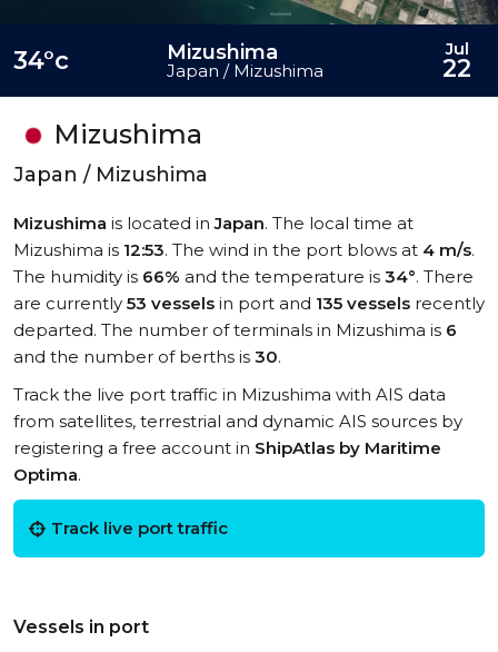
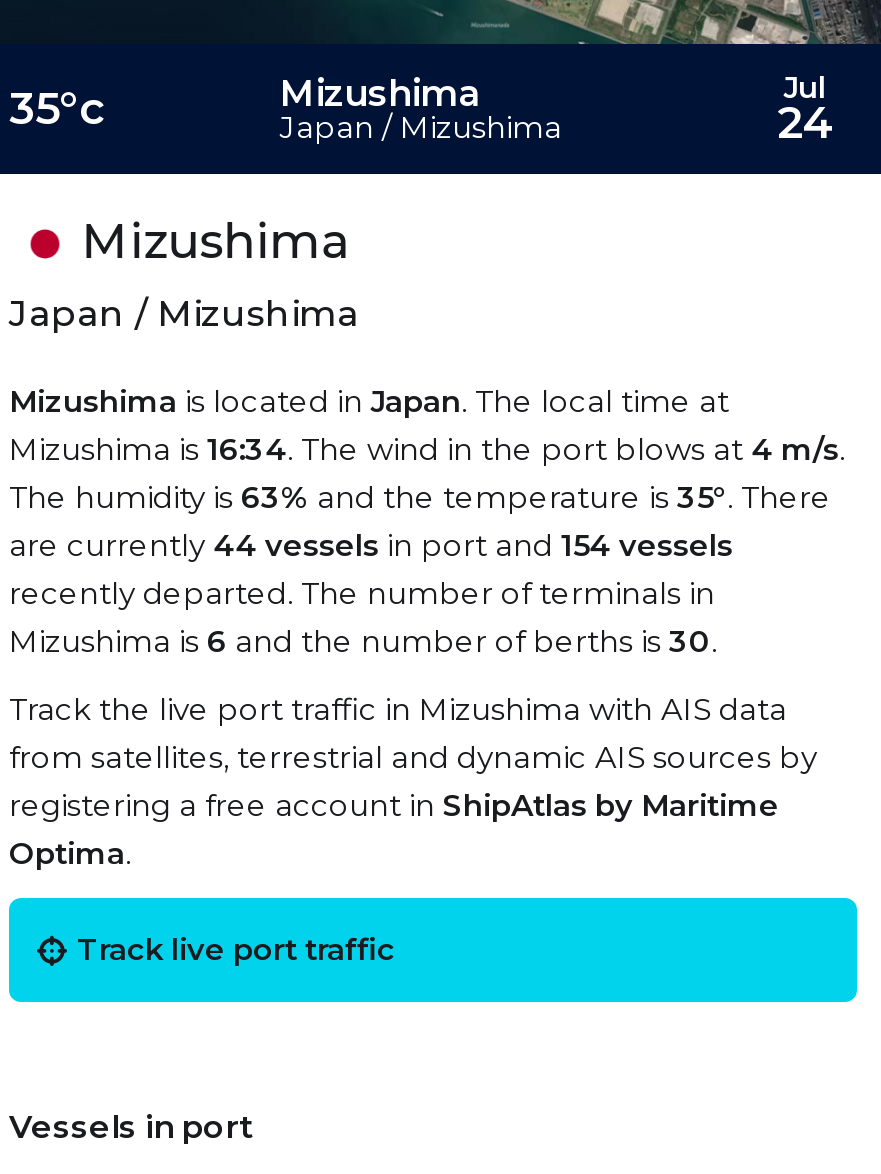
- 34°c
+ 35°c

- 22
+ 24

- Mizushima is 12:53. The wind in the port blows at 4 m/s.
- The humidity is 66% and the temperature is 34°. There
- are currently 53 vessels in port and 135 vessels recently
- departed. The number of terminals in Mizushima is 6
- and the number of berths is 30.
+ Mizushima is 16:34. The wind in the port blows at 4 m/s.
+ The humidity is 63% and the temperature is 35°. There
+ are currently 44 vessels in port and 154 vessels
+ recently departed. The number of terminals in
+ Mizushima is 6 and the number of berths is 30.
